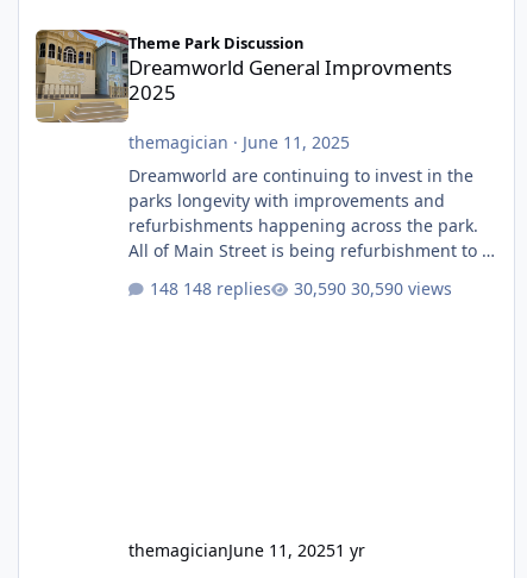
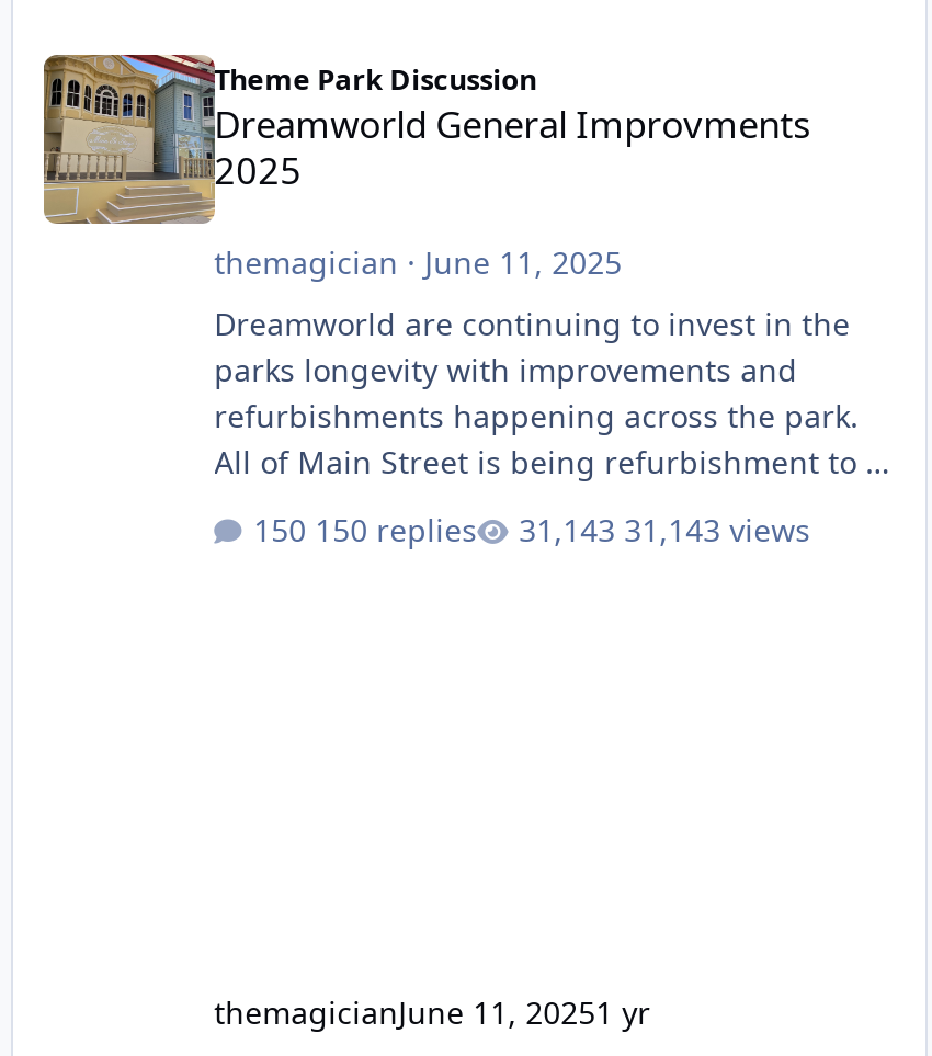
- 148 replies
+ 150 replies

- 30,590 views
+ 31,143 views
